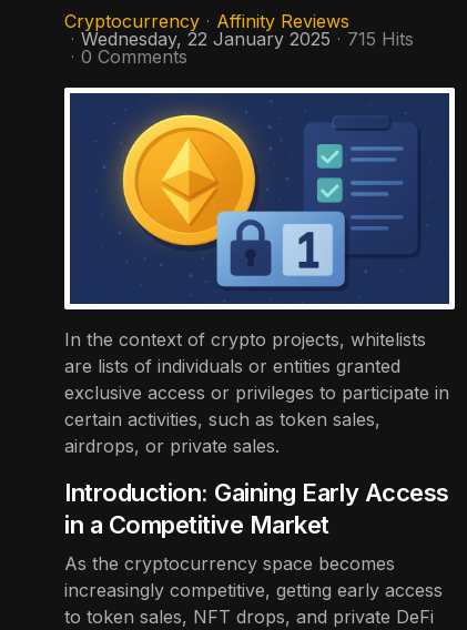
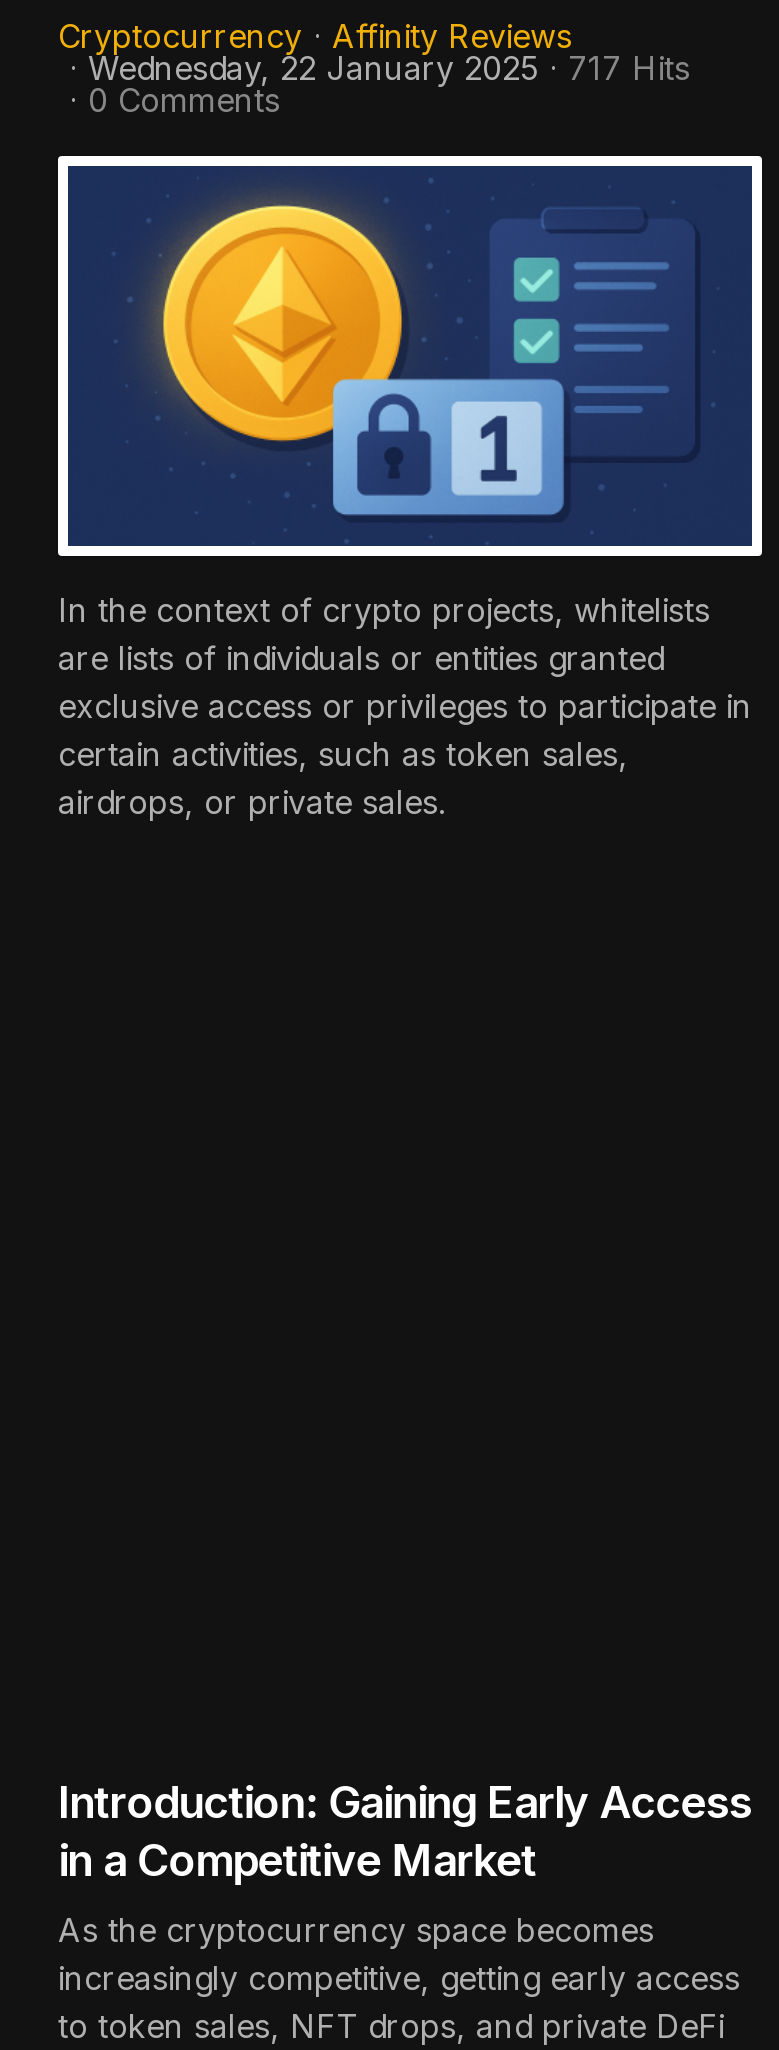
- Wednesday, 22 January 2025 715 Hits
+ Wednesday, 22 January 2025 717 Hits
